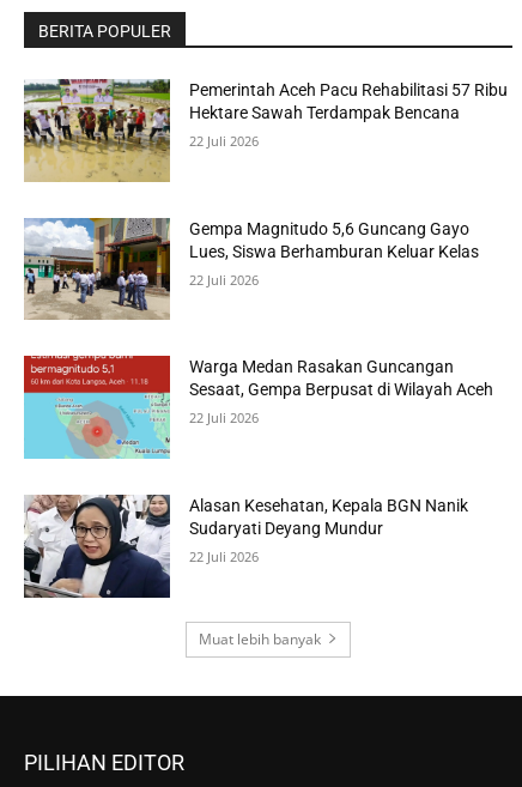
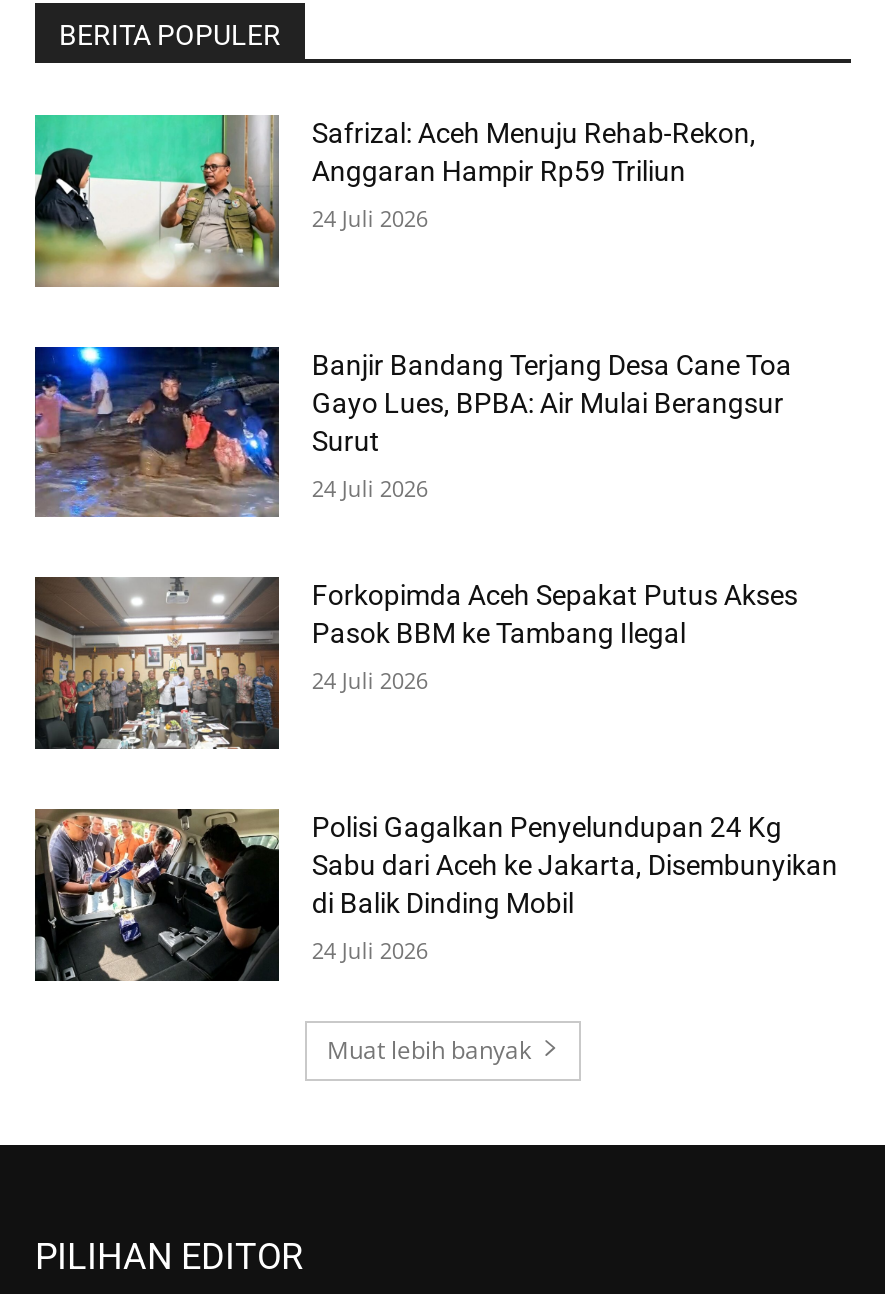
- [image]
- Pemerintah Aceh Pacu Rehabilitasi 57 Ribu
- Hektare Sawah Terdampak Bencana
+ [image]
+ Safrizal: Aceh Menuju Rehab-Rekon,
+ Anggaran Hampir Rp59 Triliun

- 22 Juli 2026
+ 24 Juli 2026

- [image]
- Gempa Magnitudo 5,6 Guncang Gayo
- Lues, Siswa Berhamburan Keluar Kelas
+ [image]
+ Banjir Bandang Terjang Desa Cane Toa
+ Gayo Lues, BPBA: Air Mulai Berangsur
+ Surut

- 22 Juli 2026
+ 24 Juli 2026

- [image]
- Warga Medan Rasakan Guncangan
- Sesaat, Gempa Berpusat di Wilayah Aceh
+ [image]
+ Forkopimda Aceh Sepakat Putus Akses
+ Pasok BBM ke Tambang Ilegal

- 22 Juli 2026
+ 24 Juli 2026

- [image]
- Alasan Kesehatan, Kepala BGN Nanik
- Sudaryati Deyang Mundur
+ [image]
+ Polisi Gagalkan Penyelundupan 24 Kg
+ Sabu dari Aceh ke Jakarta, Disembunyikan
+ di Balik Dinding Mobil

- 22 Juli 2026
+ 24 Juli 2026
